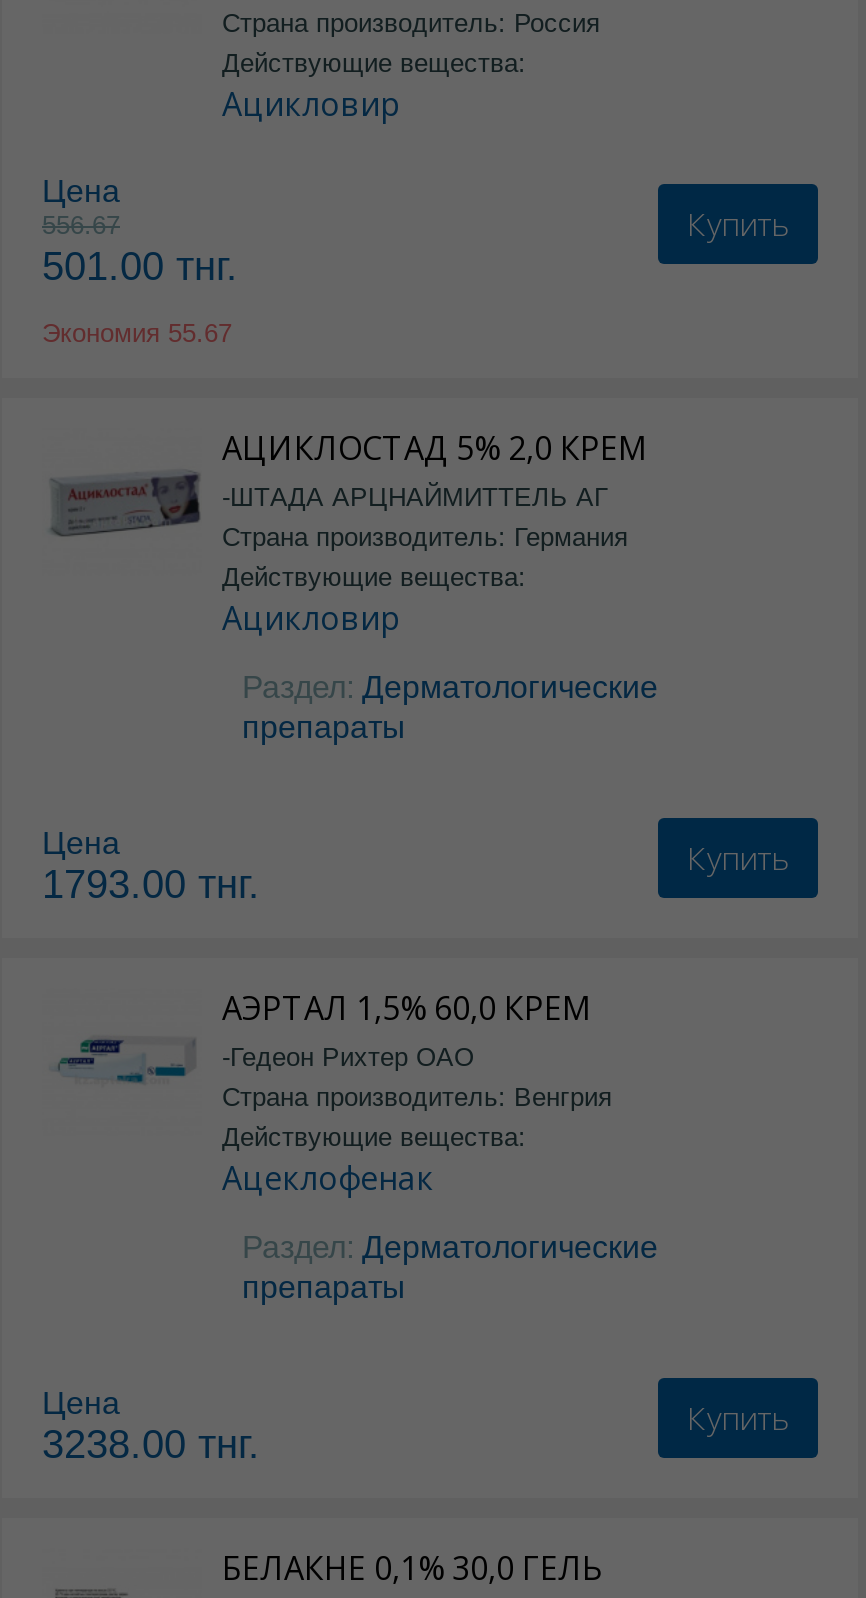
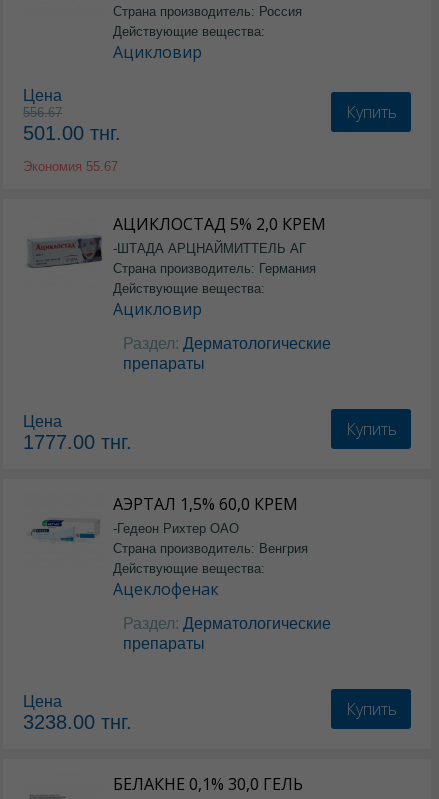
- 1793.00 тнг.
+ 1777.00 тнг.
